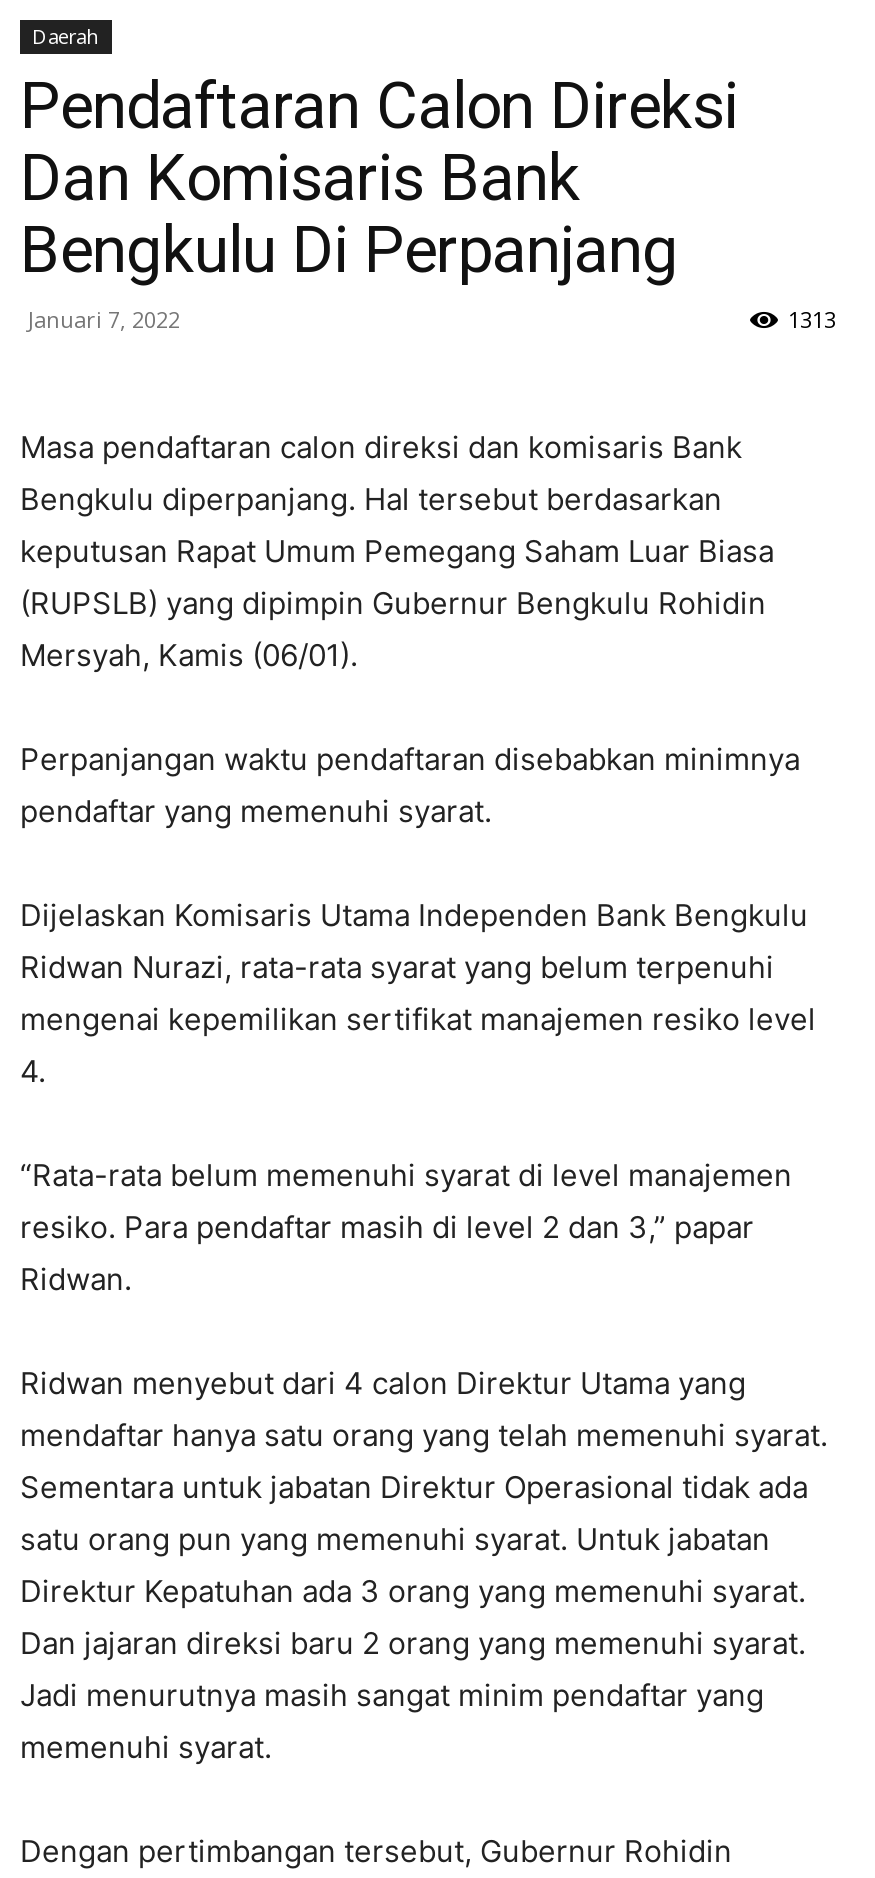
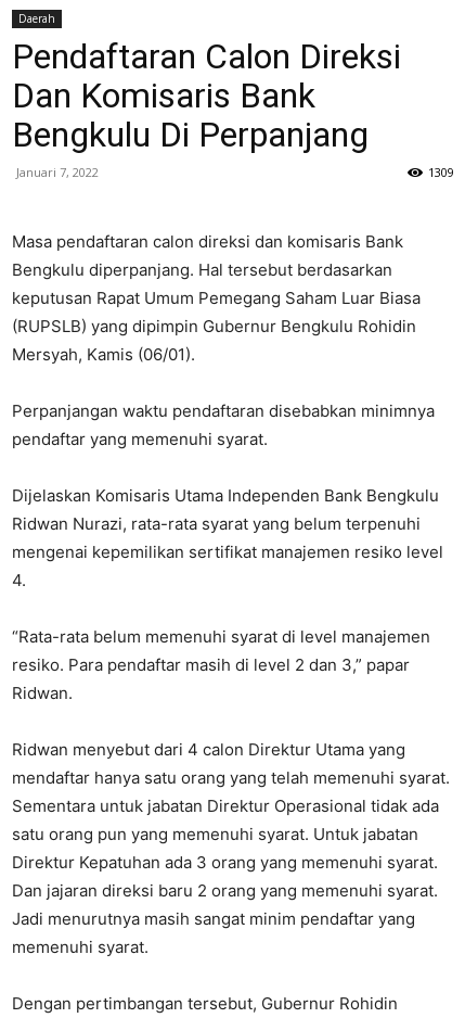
- 1313
+ 1309
